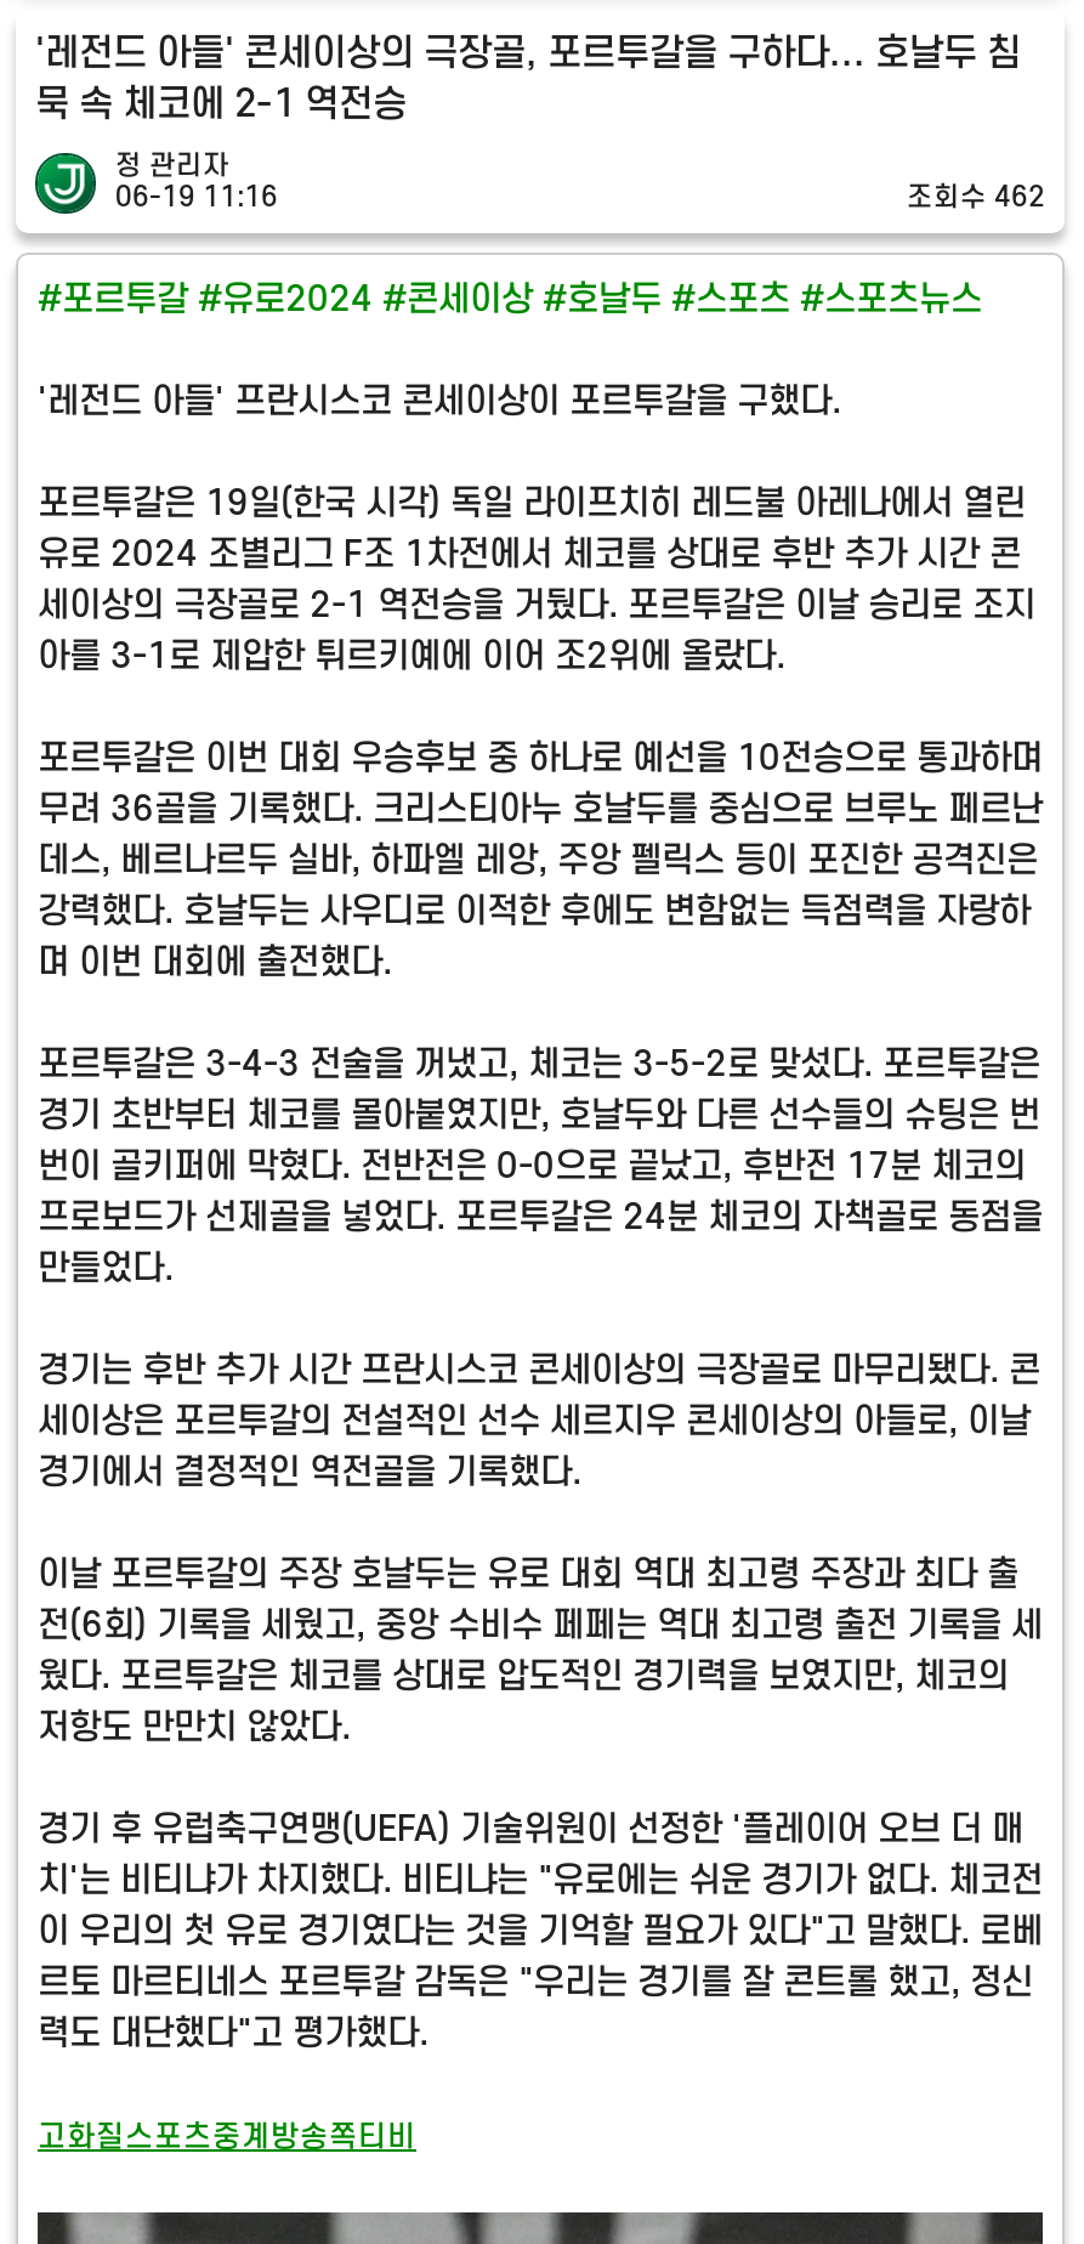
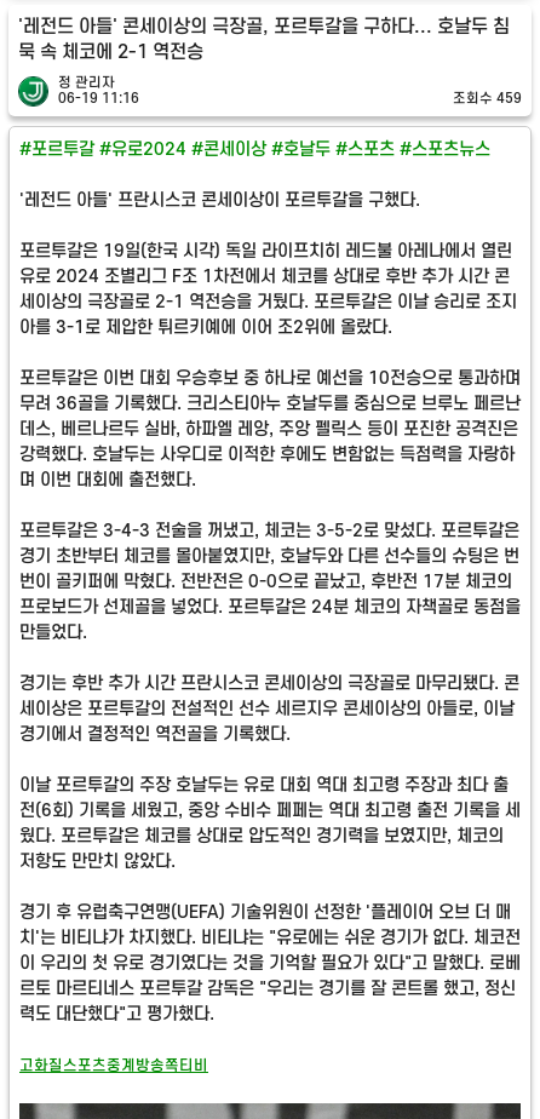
- 조회수 462
+ 조회수 459
